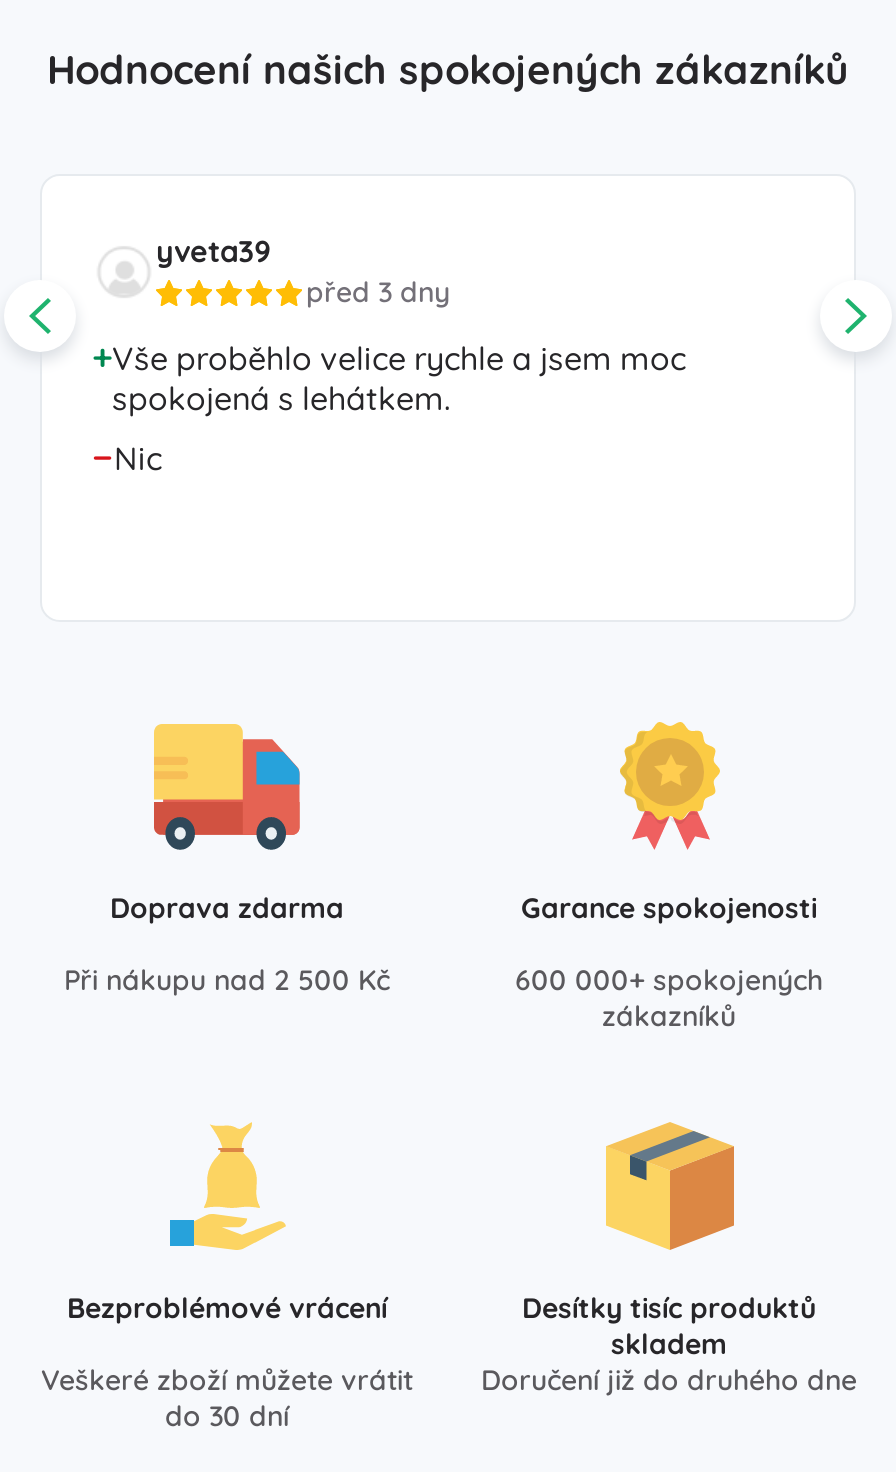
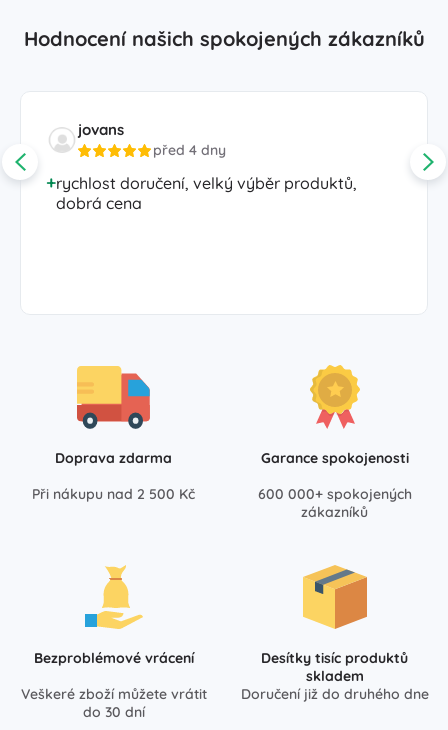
- yveta39
- před 3 dny
- Vše proběhlo velice rychle a jsem moc
- spokojená s lehátkem.
- Nic
+ jovans
+ před 4 dny
+ rychlost doručení, velký výběr produktů,
+ dobrá cena
